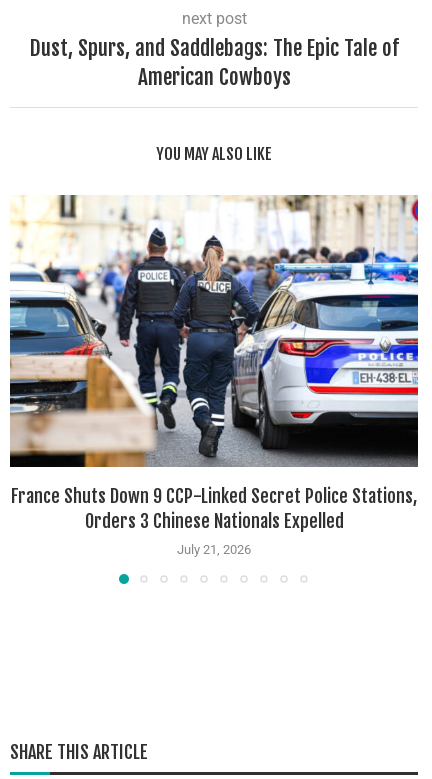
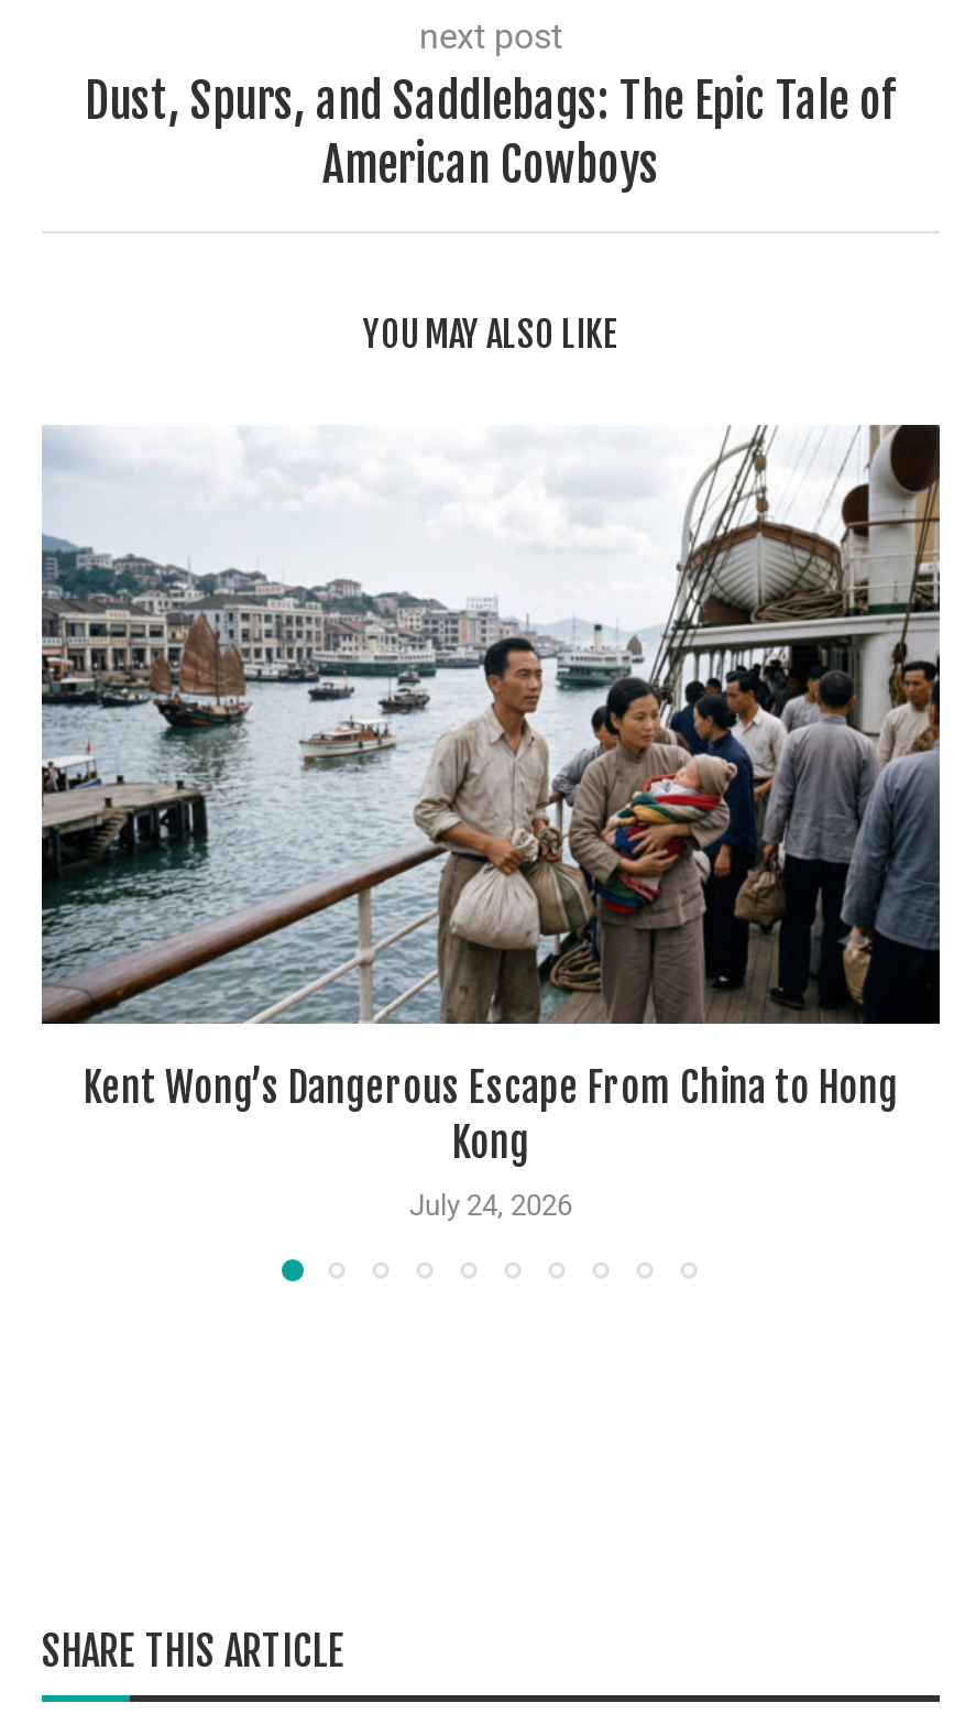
- [image]
- France Shuts Down 9 CCP-Linked Secret Police Stations,
- Orders 3 Chinese Nationals Expelled
+ [image]
+ Kent Wong’s Dangerous Escape From China to Hong
+ Kong

- July 21, 2026
+ July 24, 2026
